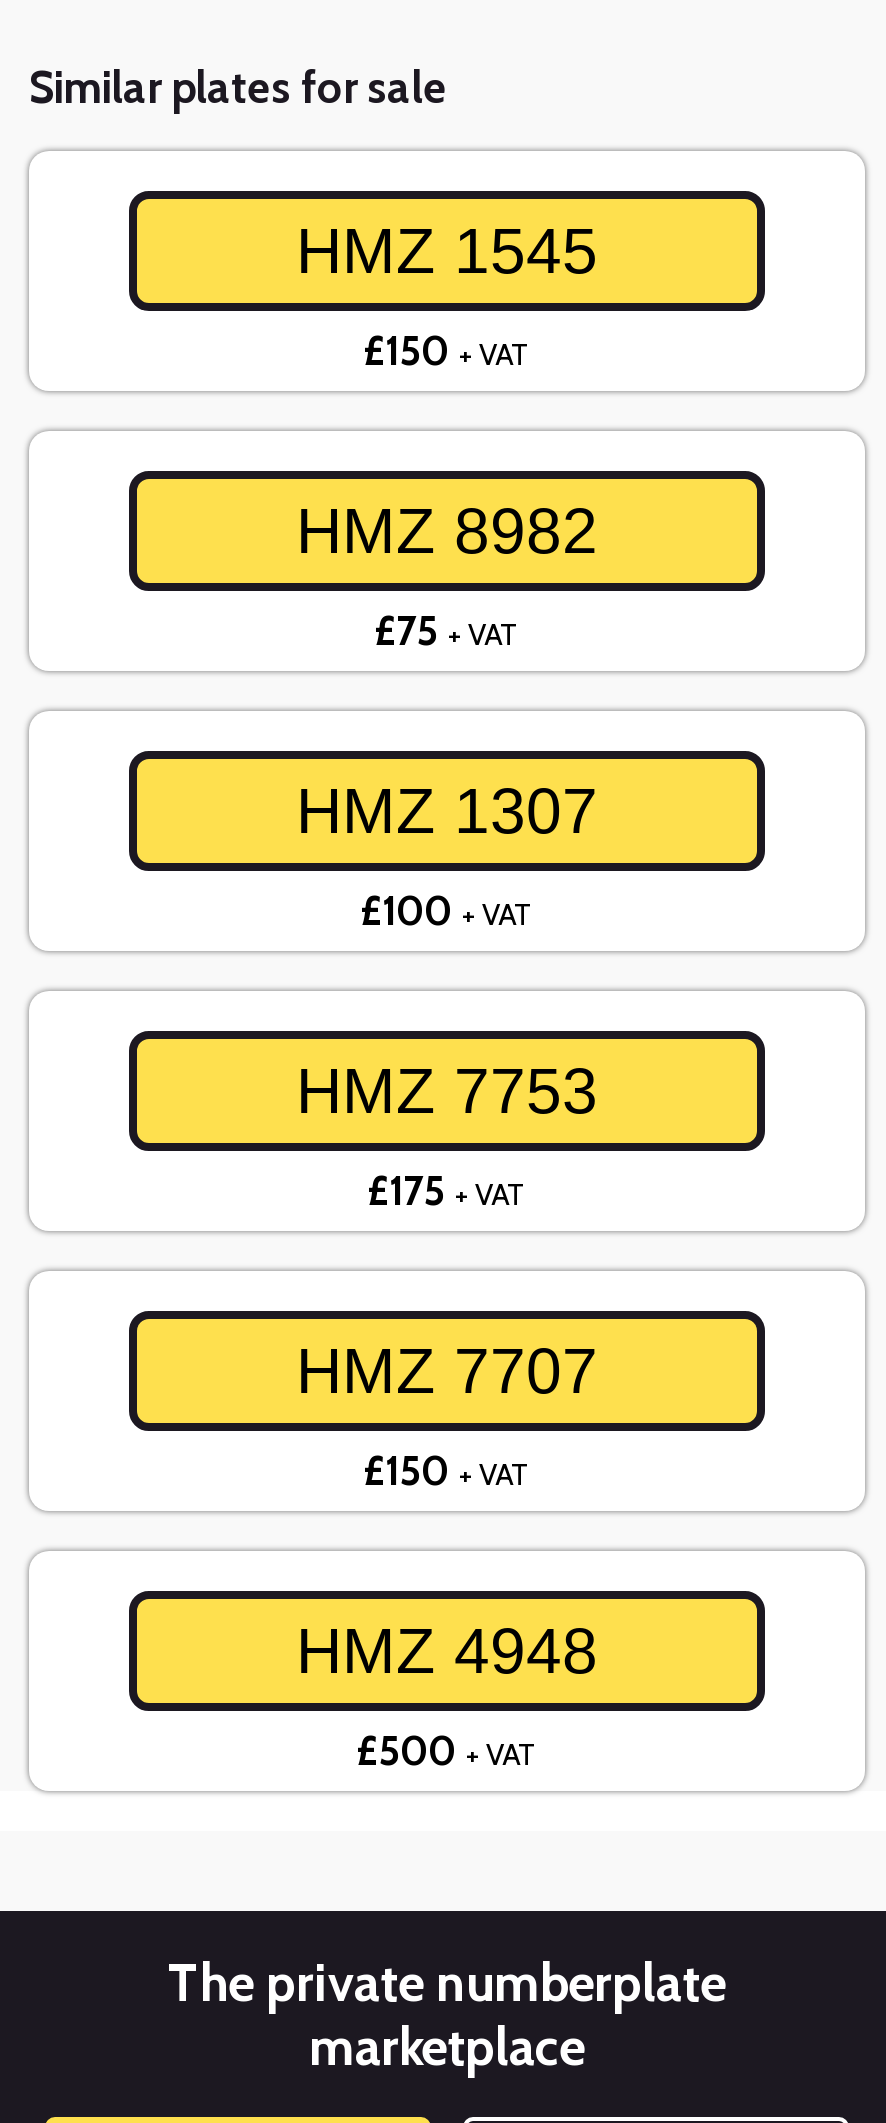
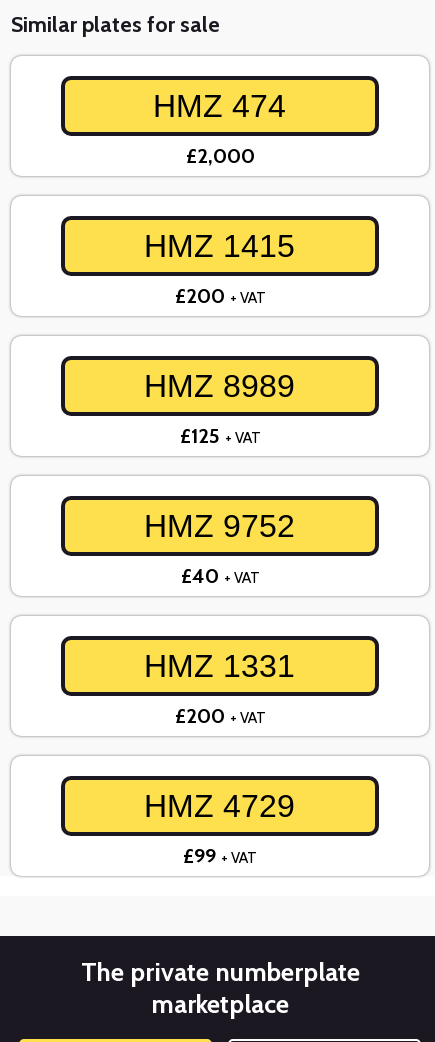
- HMZ 1545
+ HMZ 474

- £150 + VAT
+ £2,000

- HMZ 8982
+ HMZ 1415

- £75 + VAT
+ £200 + VAT

- HMZ 1307
+ HMZ 8989

- £100 + VAT
+ £125 + VAT

- HMZ 7753
+ HMZ 9752

- £175 + VAT
+ £40 + VAT

- HMZ 7707
+ HMZ 1331

- £150 + VAT
+ £200 + VAT

- HMZ 4948
+ HMZ 4729

- £500 + VAT
+ £99 + VAT
